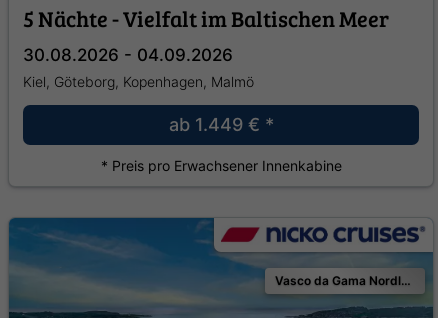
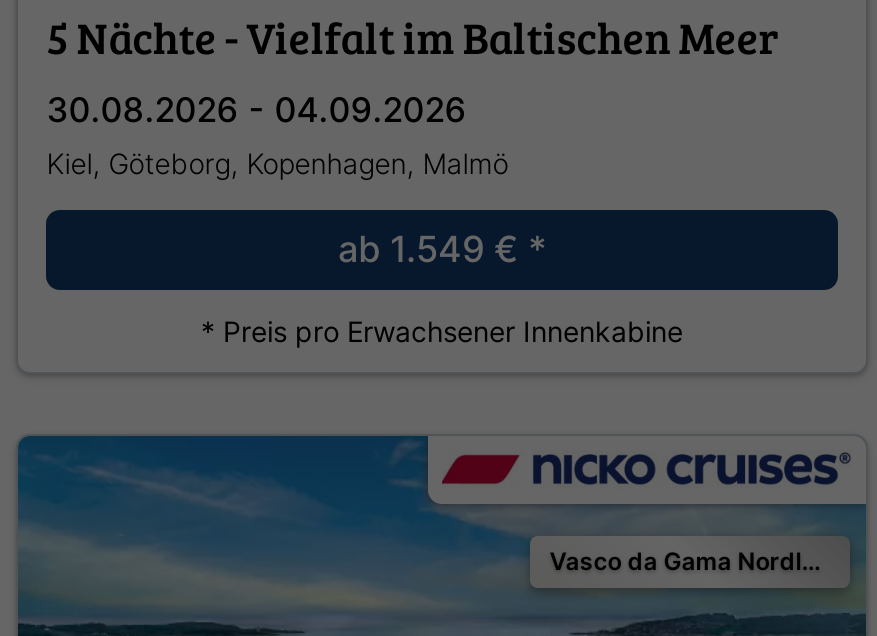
- ab 1.449 €*
+ ab 1.549 €*
